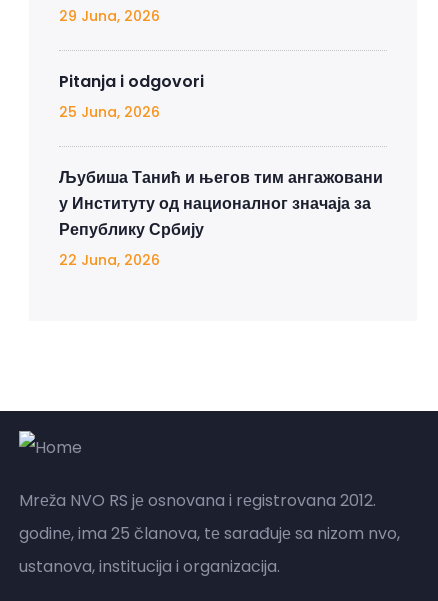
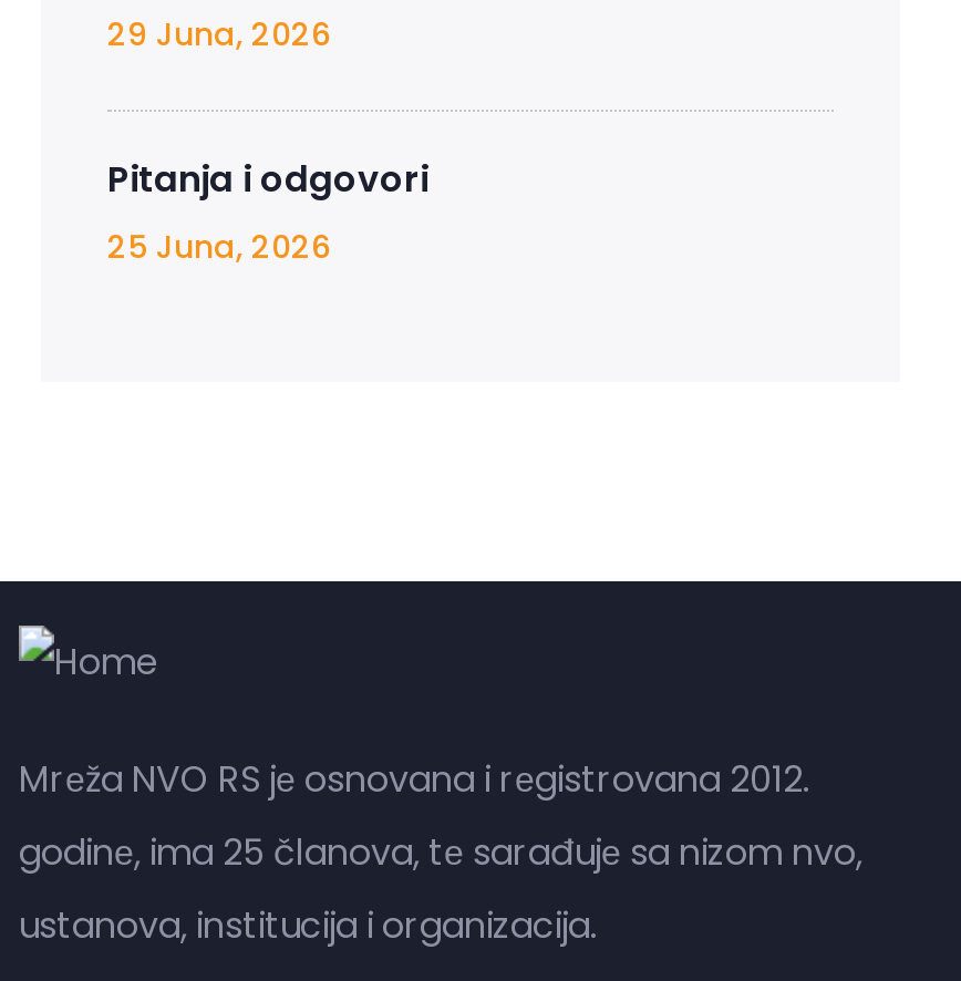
- Љубиша Танић и његов тим ангажовани
- у Институту од националног значаја за
- Републику Србију
- 22 Juna, 2026
